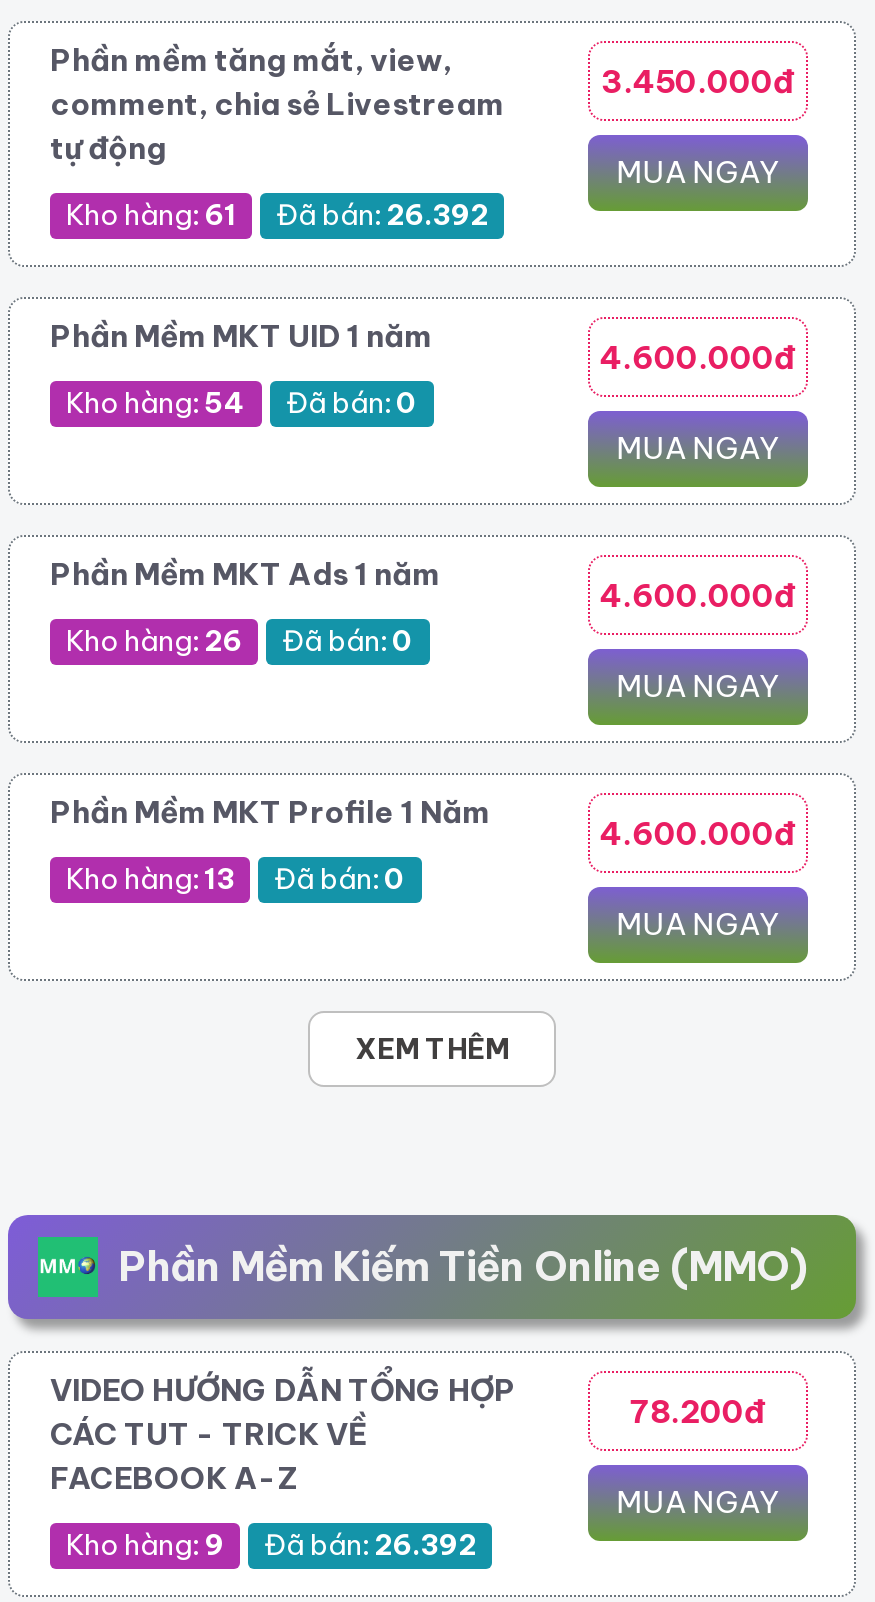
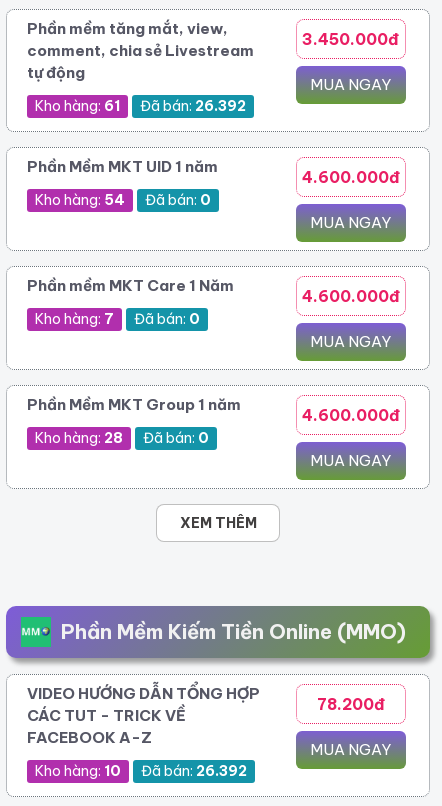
- Phần Mềm MKT Ads 1 năm
+ Phần mềm MKT Care 1 Năm

- Kho hàng: 26 Đã bán: 0
+ Kho hàng: 7 Đã bán: 0

- Phần Mềm MKT Profile 1 Năm
+ Phần Mềm MKT Group 1 năm

- Kho hàng: 13 Đã bán: 0
+ Kho hàng: 28 Đã bán: 0

- Kho hàng: 9 Đã bán: 26.392
+ Kho hàng: 10 Đã bán: 26.392
